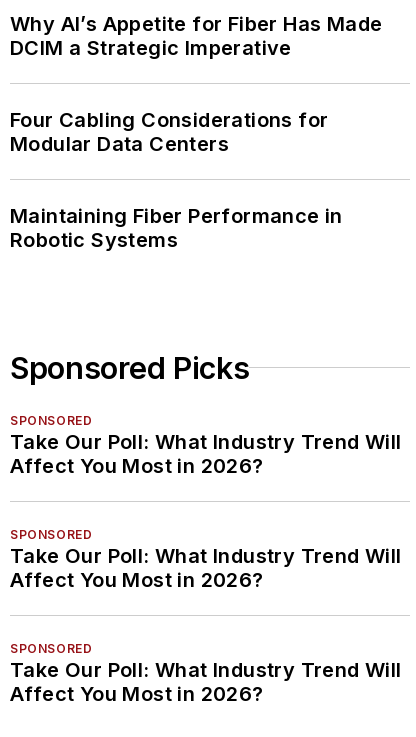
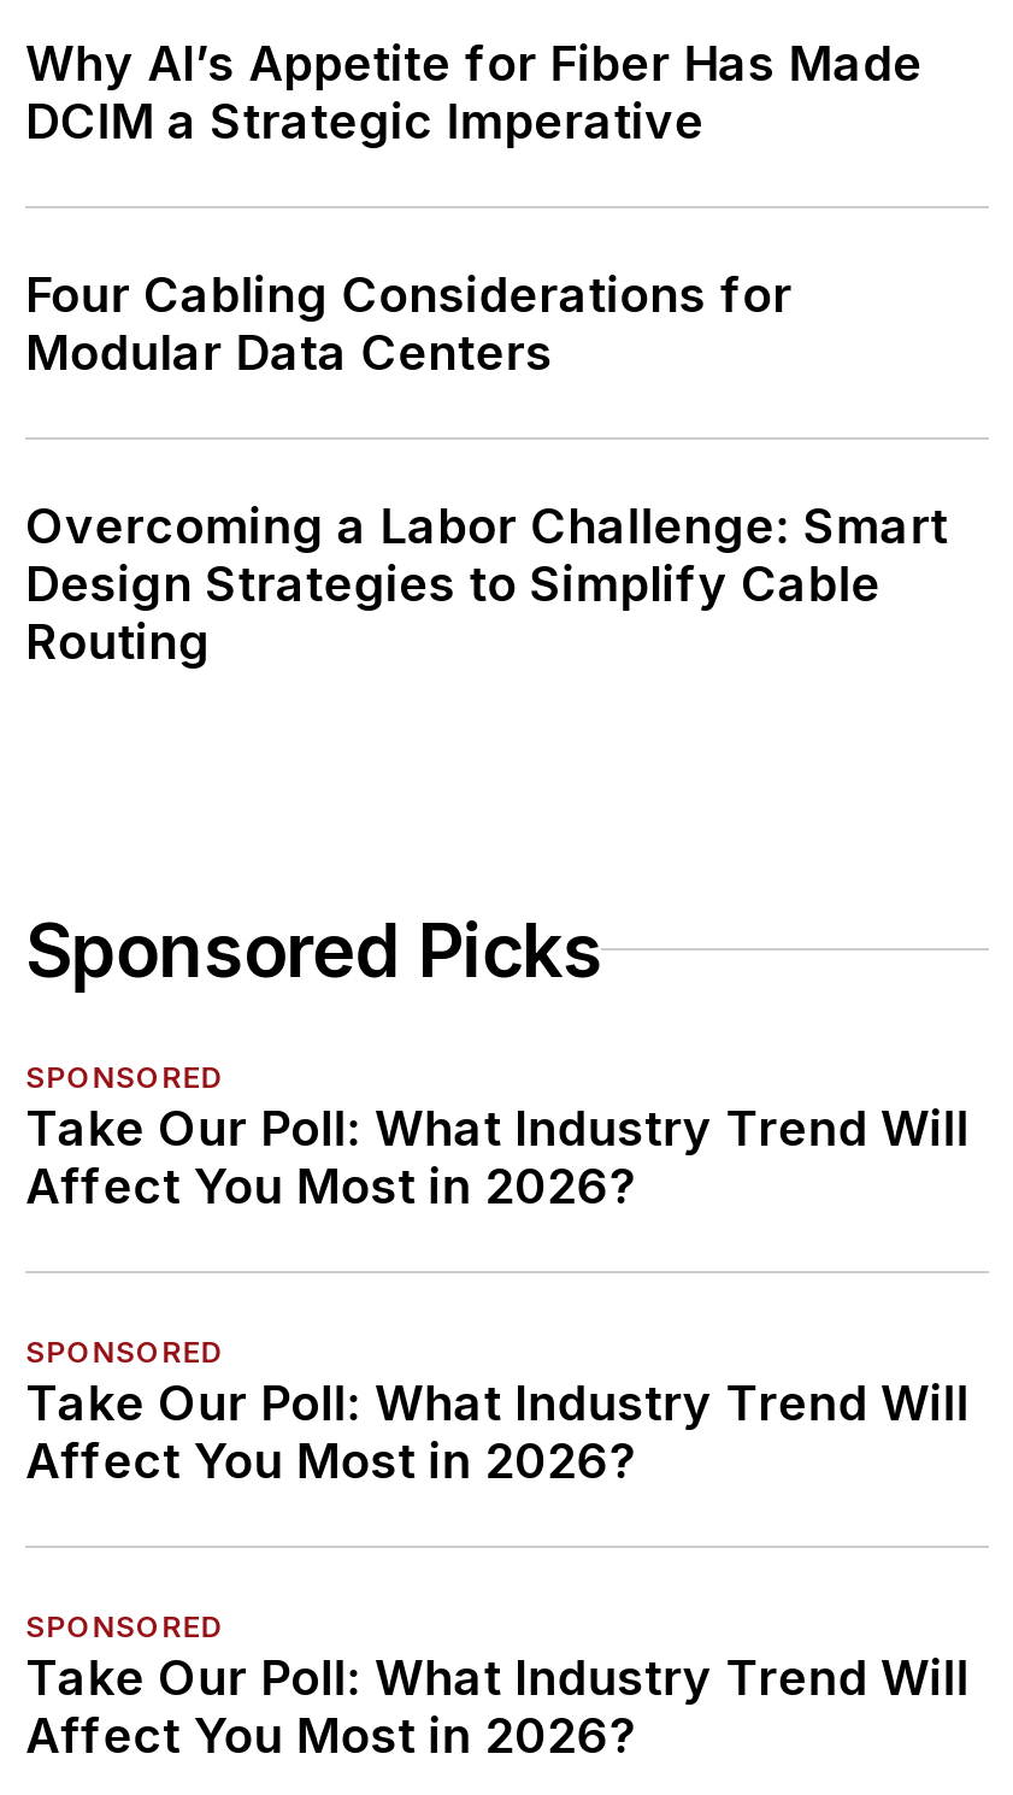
- Maintaining Fiber Performance in
- Robotic Systems
+ Overcoming a Labor Challenge: Smart
+ Design Strategies to Simplify Cable
+ Routing
